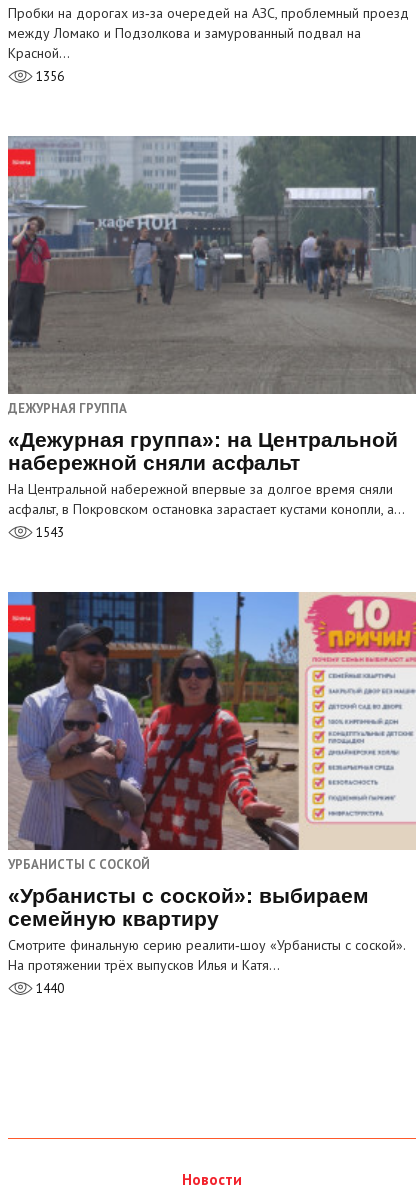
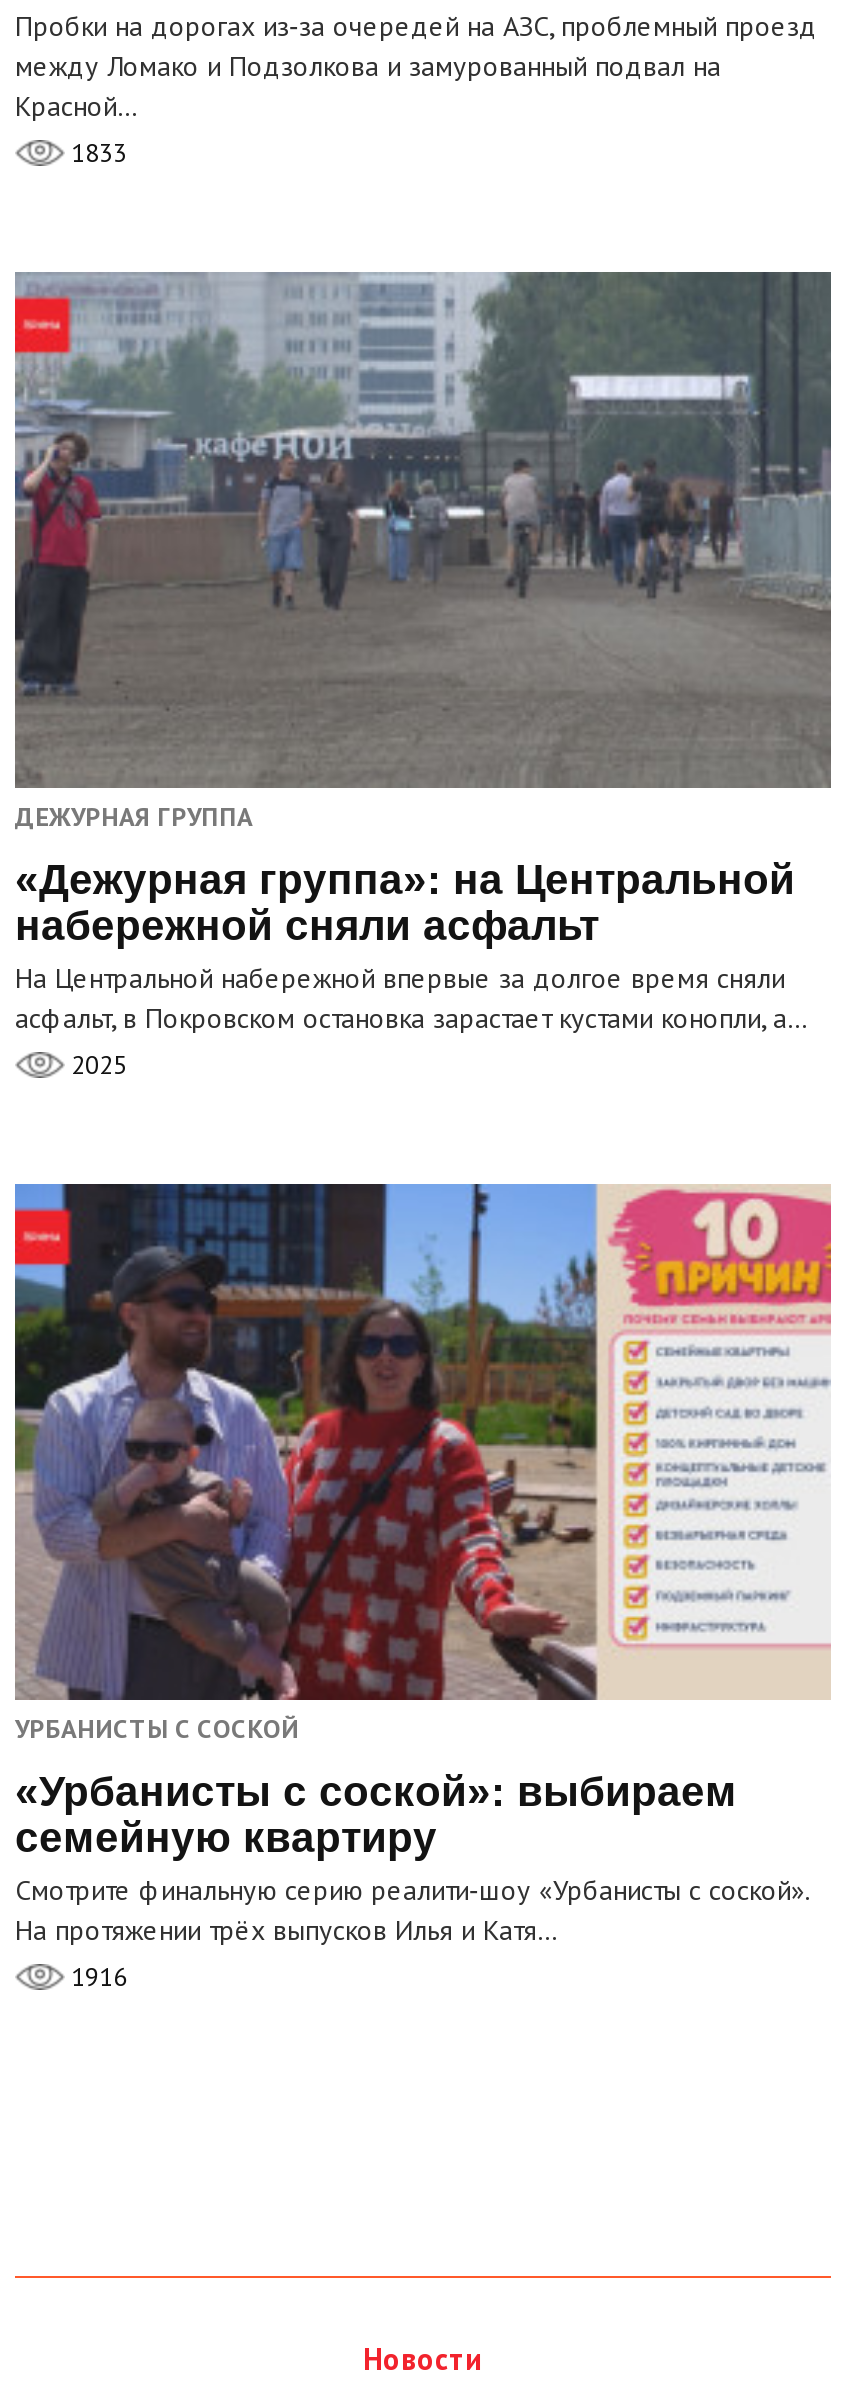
- 1356
+ 1833

- 1543
+ 2025

- 1440
+ 1916
